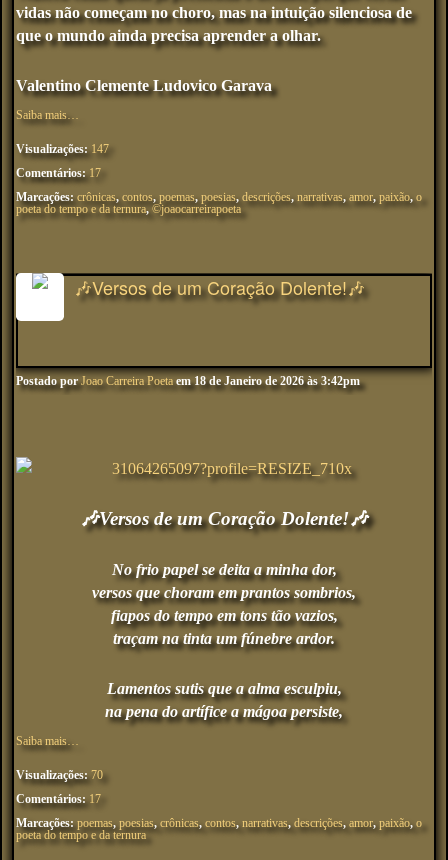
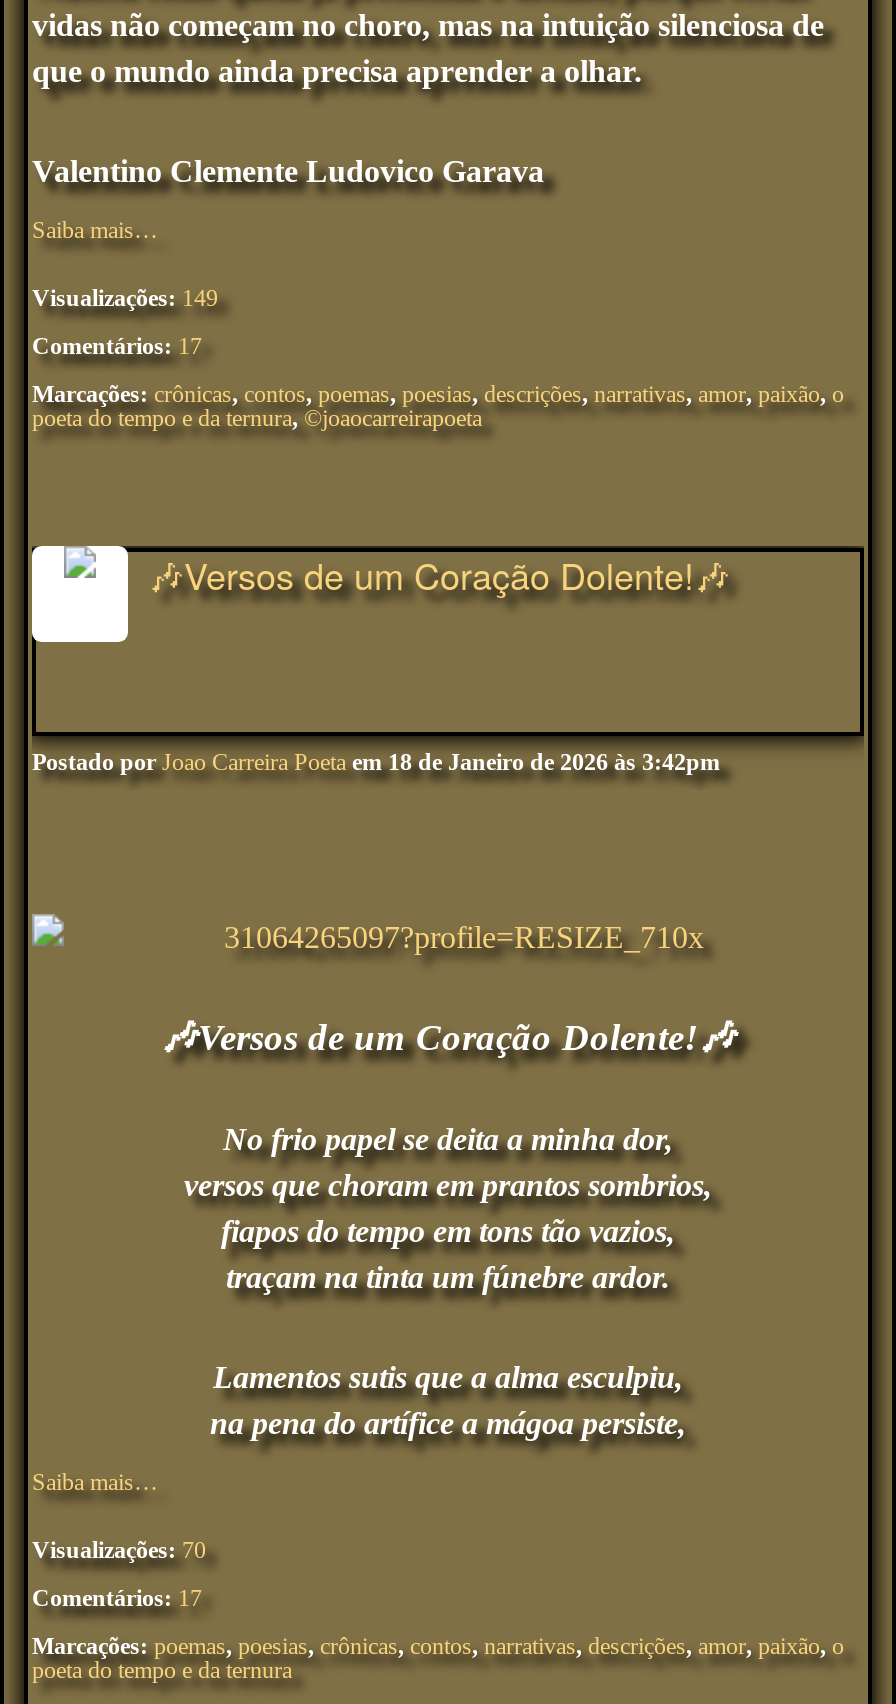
- Visualizações: 147
+ Visualizações: 149
